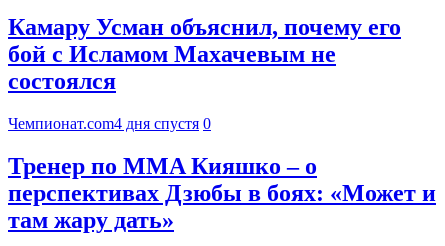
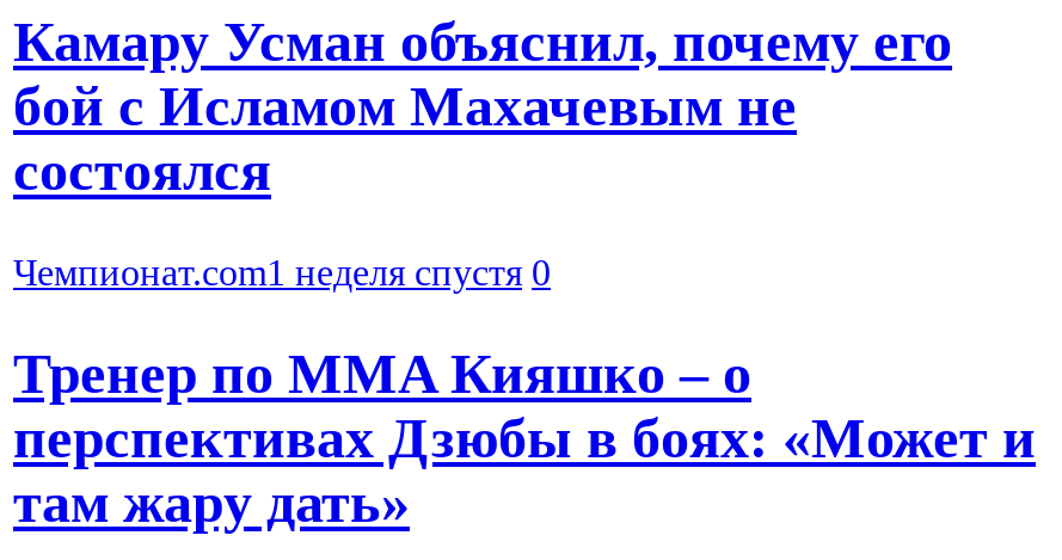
- Чемпионат.com4 дня спустя 0
+ Чемпионат.com1 неделя спустя 0
